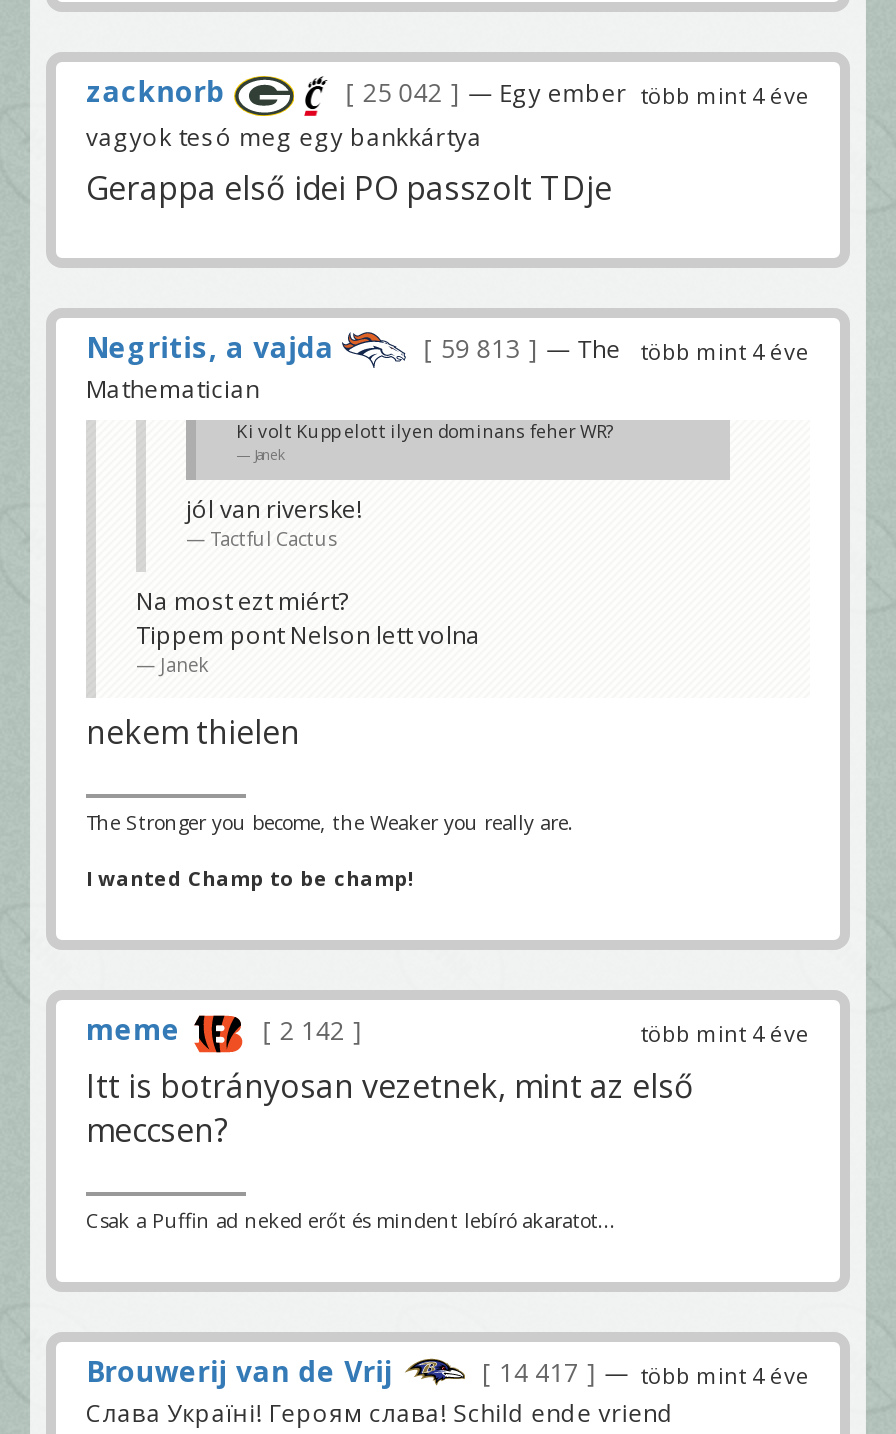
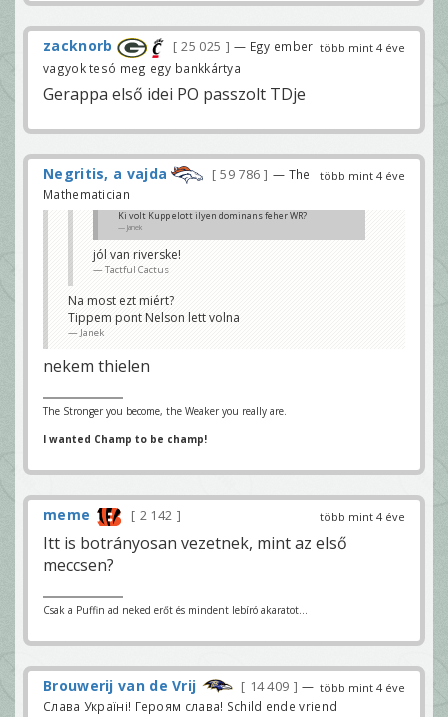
- 25 042 — Egy ember több mint 4 éve
+ 25 025 — Egy ember több mint 4 éve

- 59 813 — The több mint 4 éve
+ 59 786 — The több mint 4 éve

- 14 417
+ 14 409
